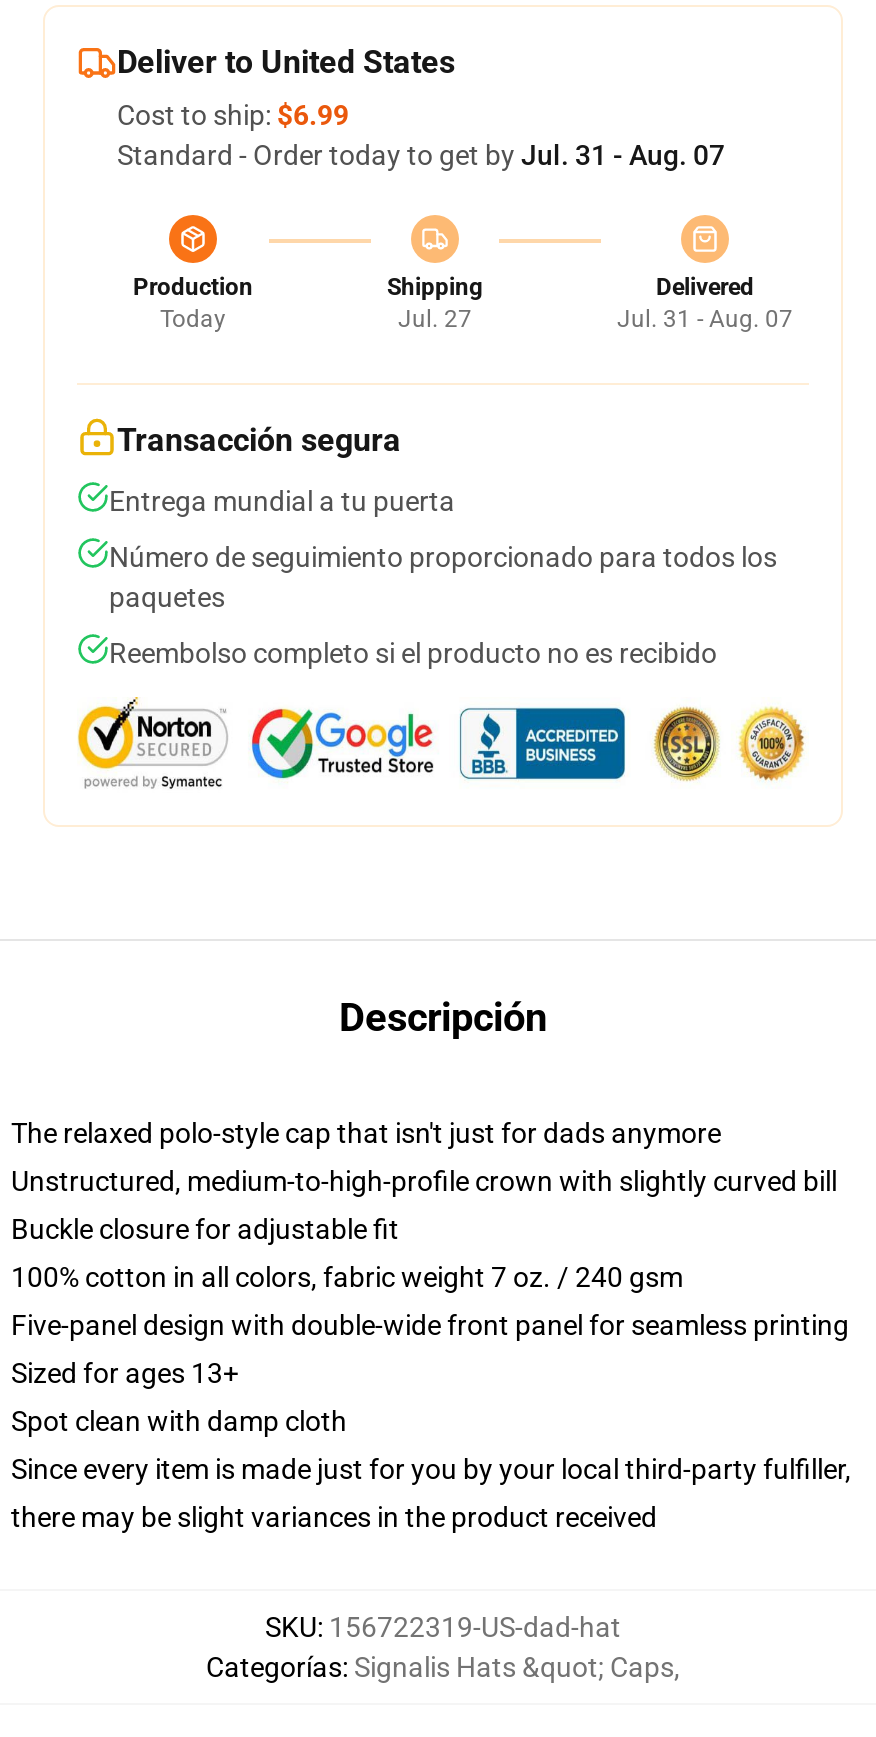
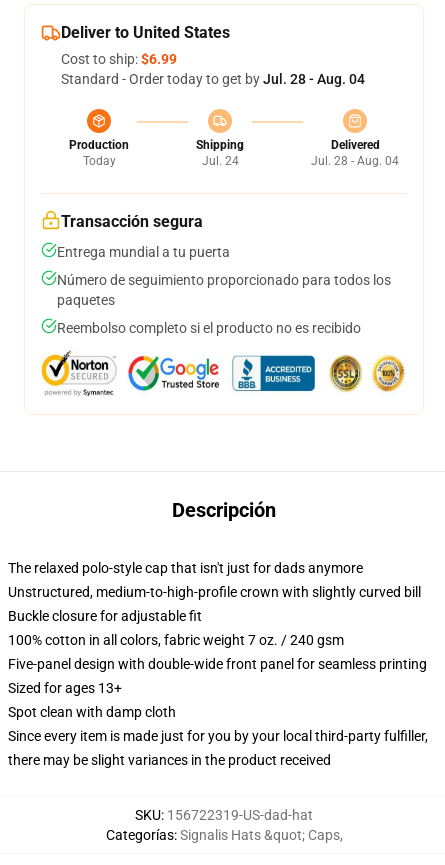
- Standard - Order today to get by Jul. 31 - Aug. 07
+ Standard - Order today to get by Jul. 28 - Aug. 04

- Jul. 27
+ Jul. 24

- Jul. 31 - Aug. 07
+ Jul. 28 - Aug. 04
